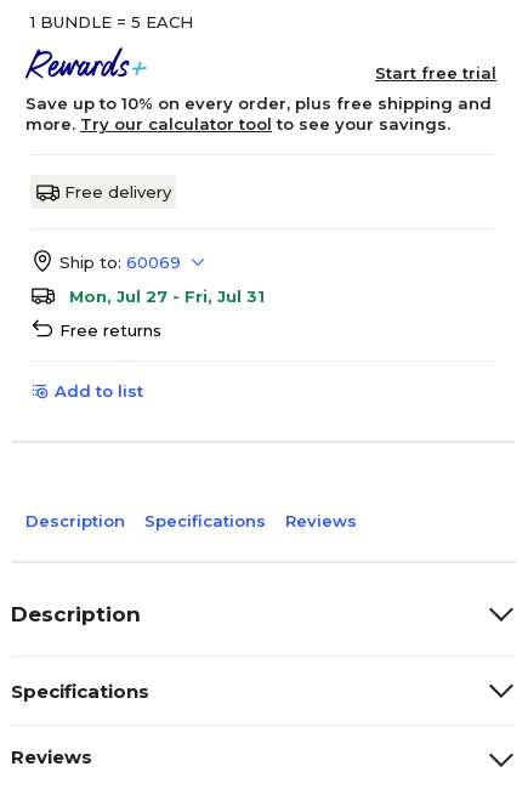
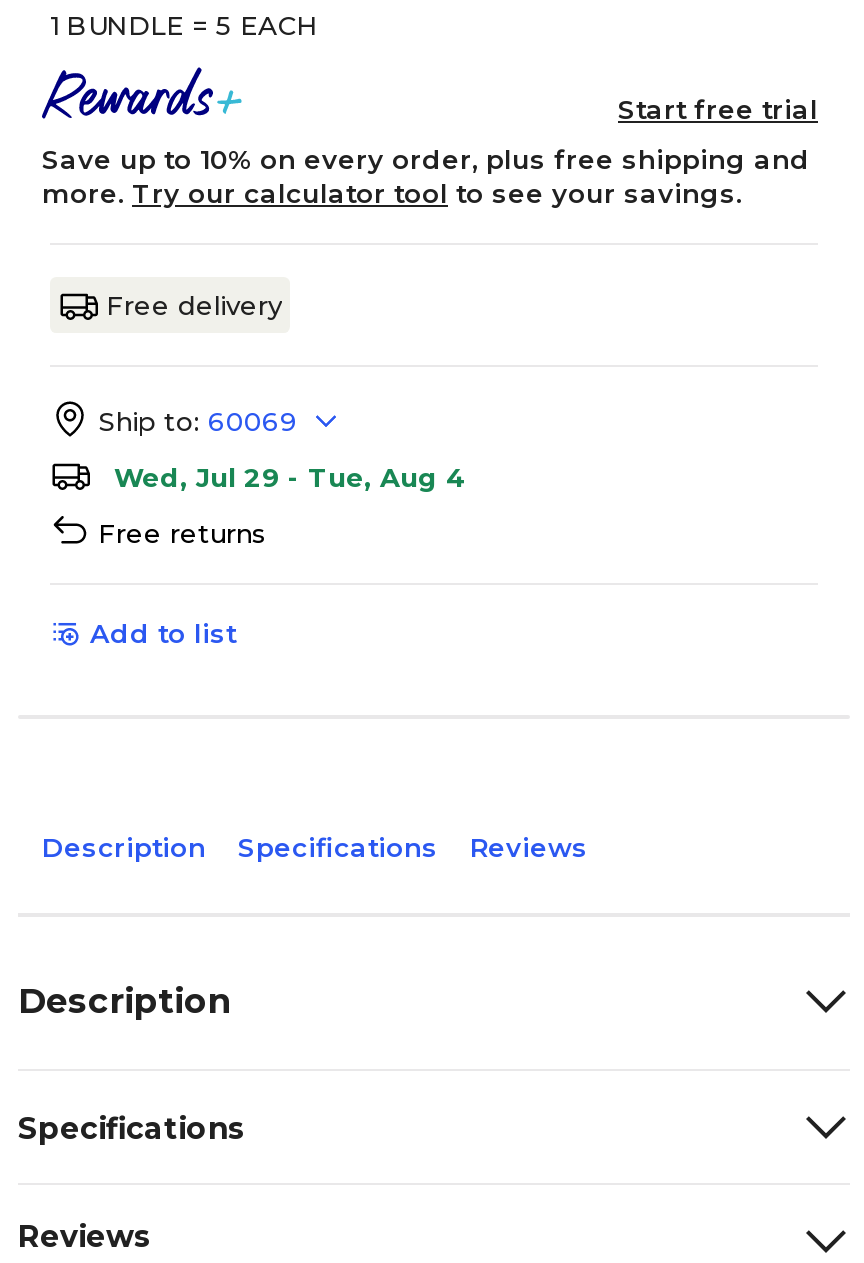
- Mon, Jul 27 - Fri, Jul 31
+ Wed, Jul 29 - Tue, Aug 4
